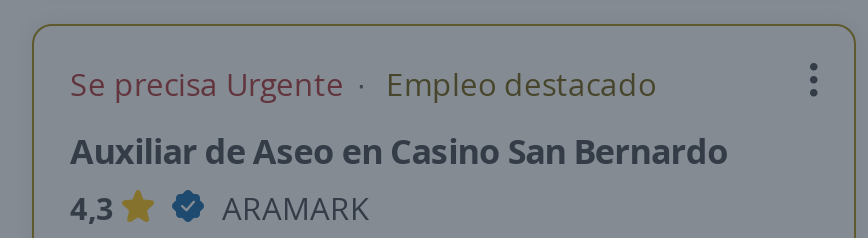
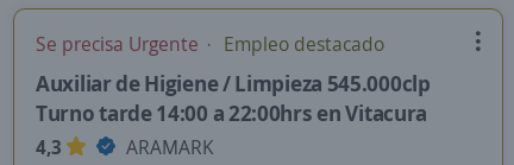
- Auxiliar de Aseo en Casino San Bernardo
+ Auxiliar de Higiene / Limpieza 545.000clp
+ Turno tarde 14:00 a 22:00hrs en Vitacura
